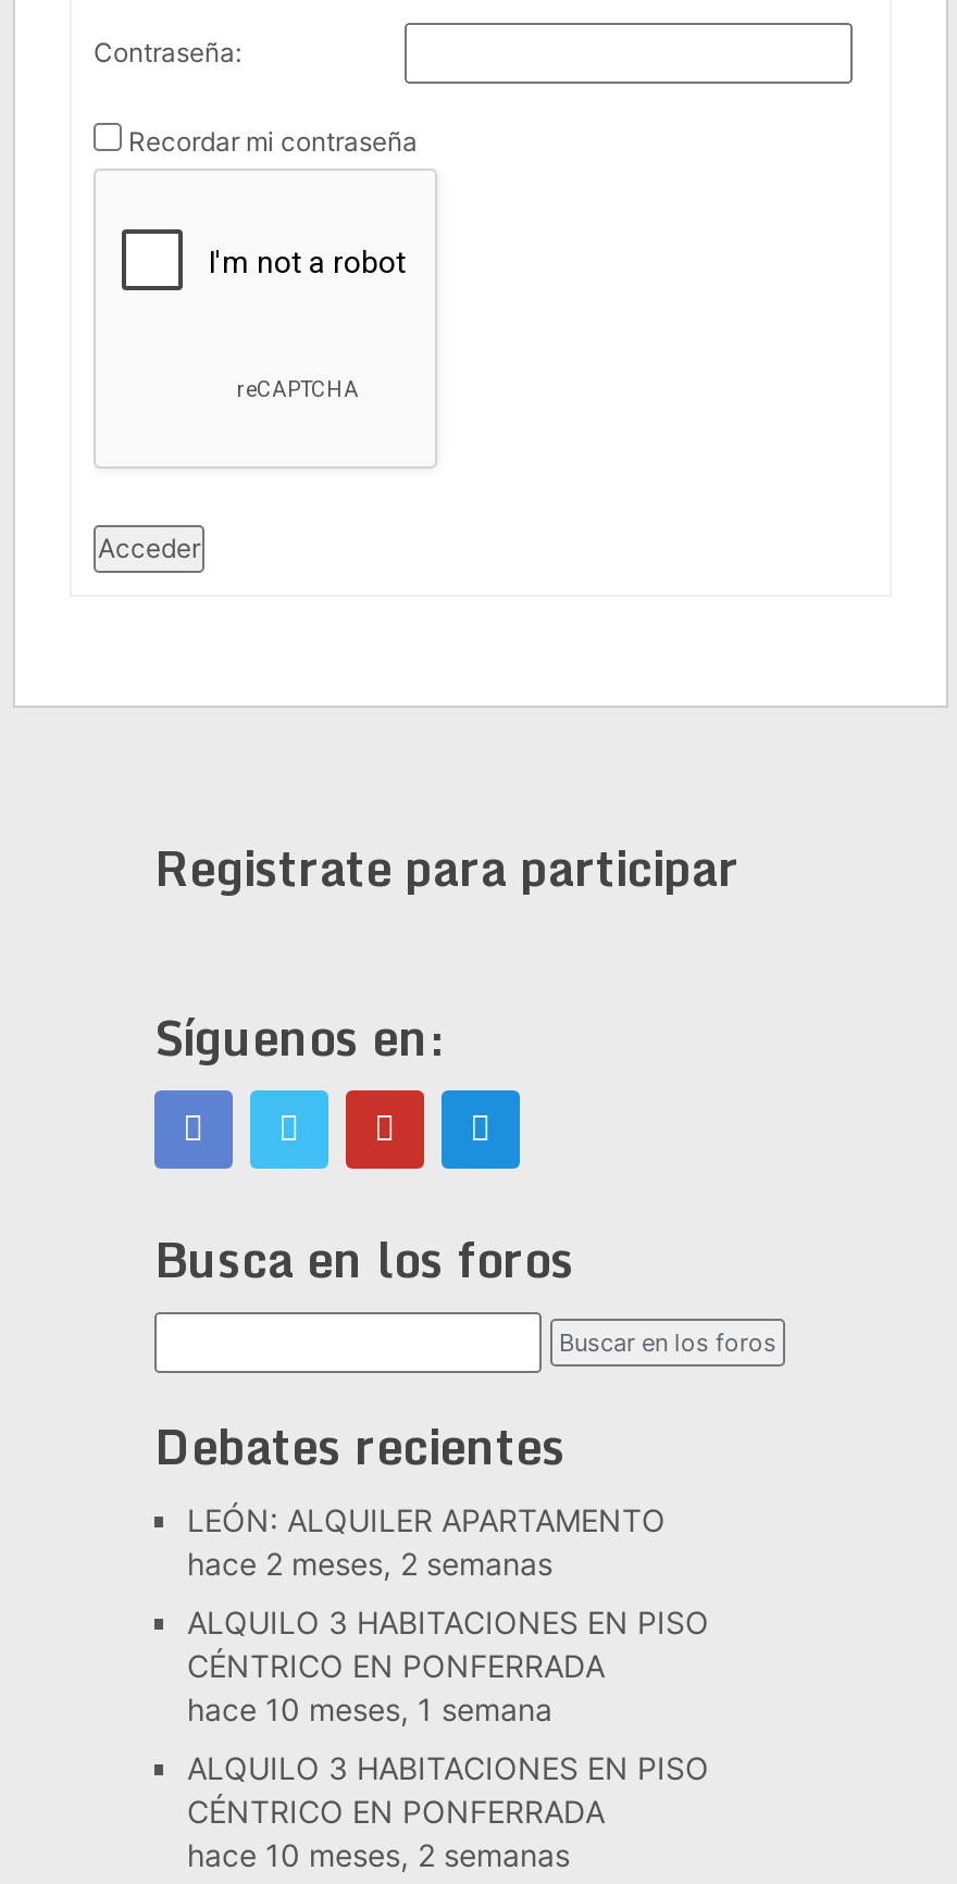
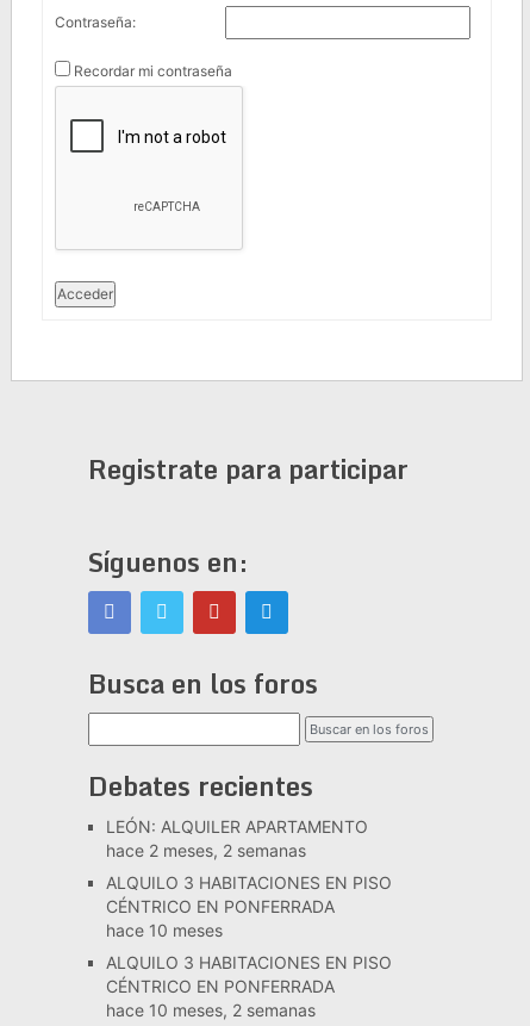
- hace 10 meses, 1 semana
+ hace 10 meses
